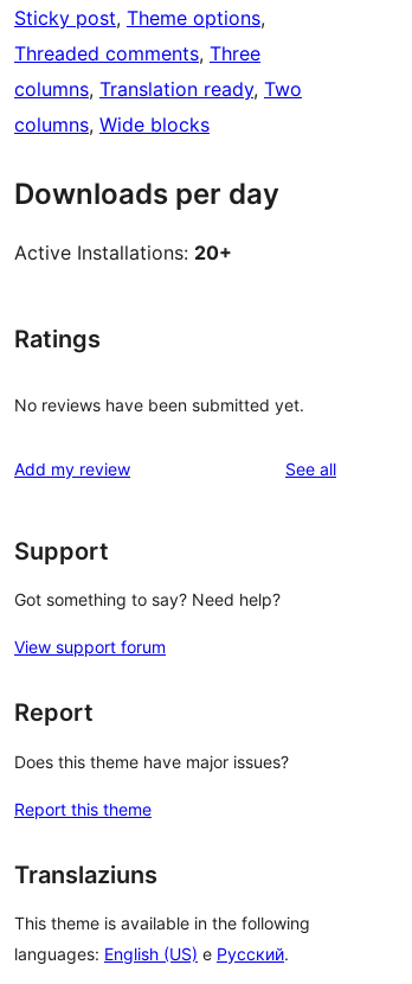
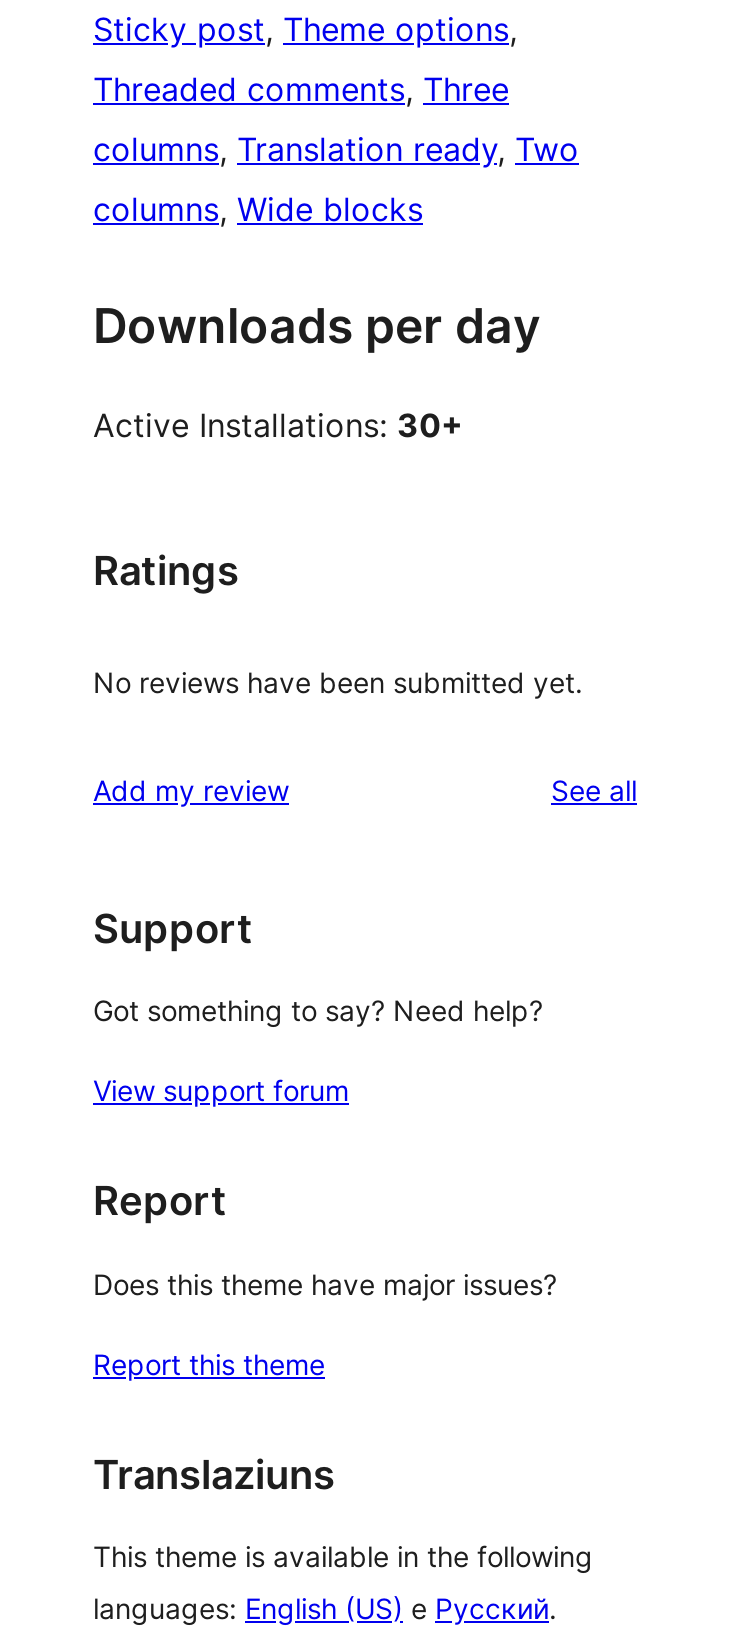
- Active Installations: 20+
+ Active Installations: 30+
